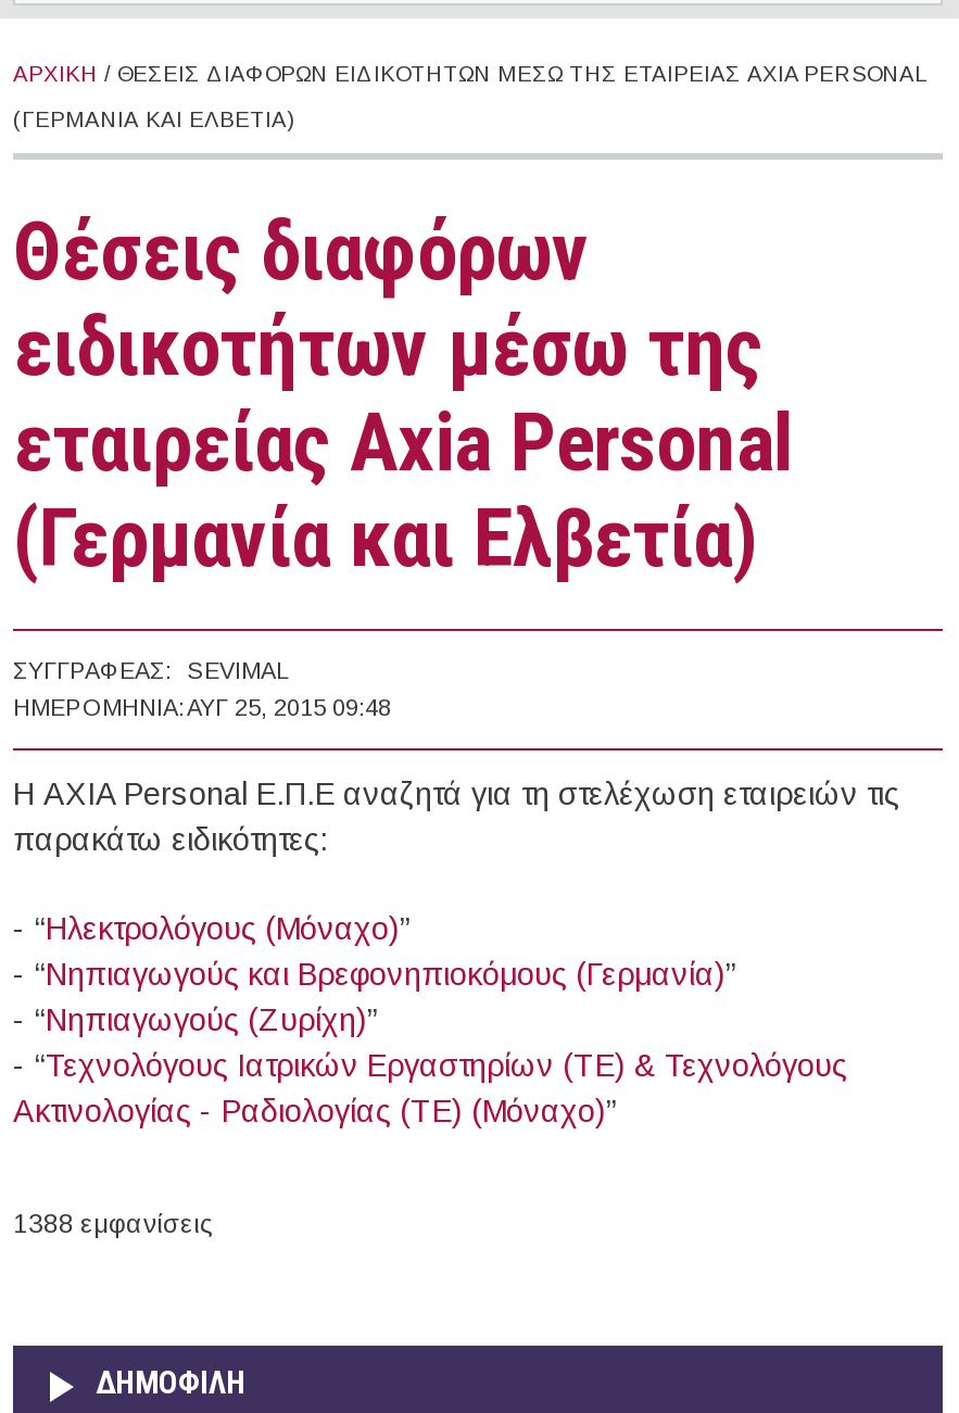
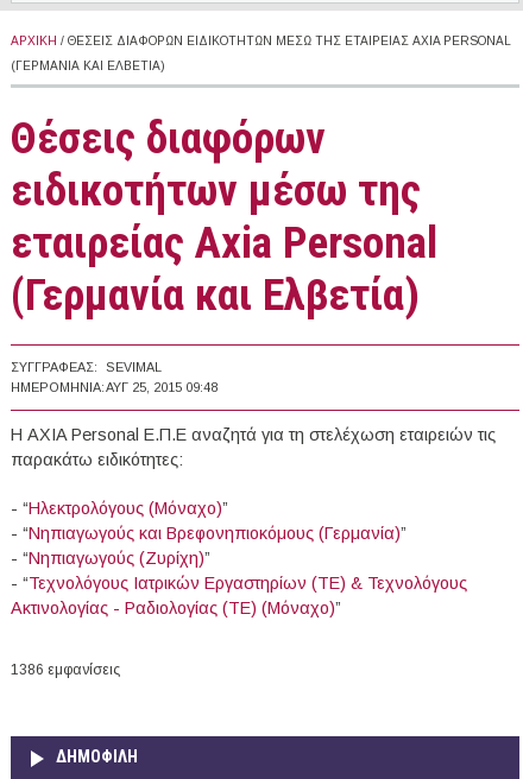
- 1388 εμφανίσεις
+ 1386 εμφανίσεις
